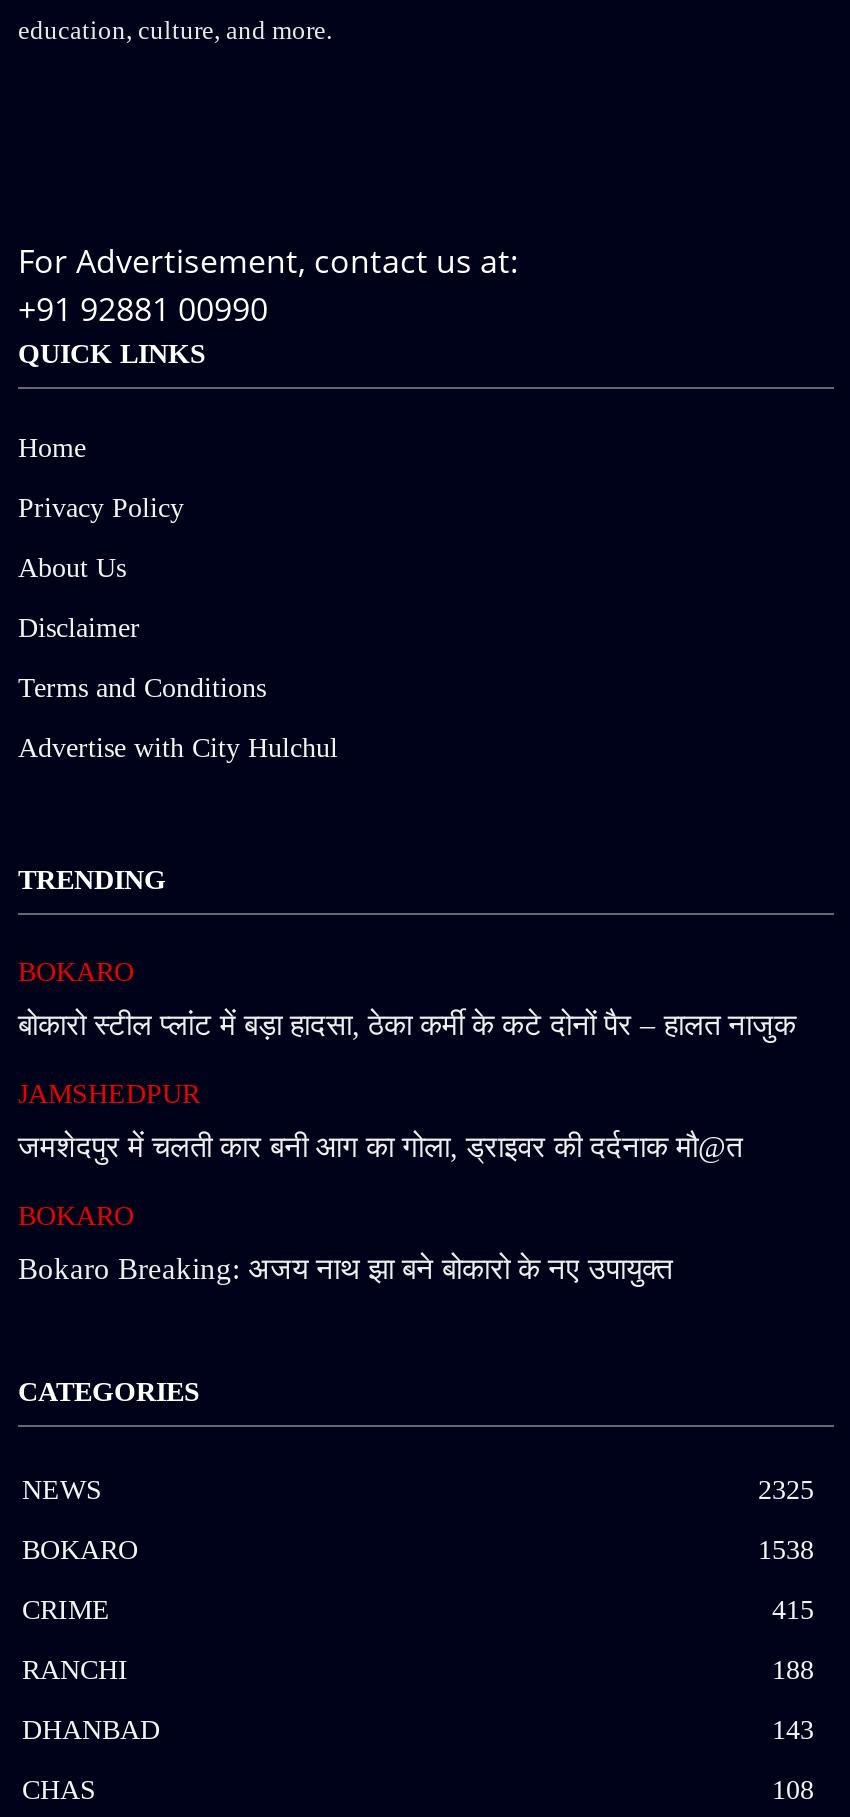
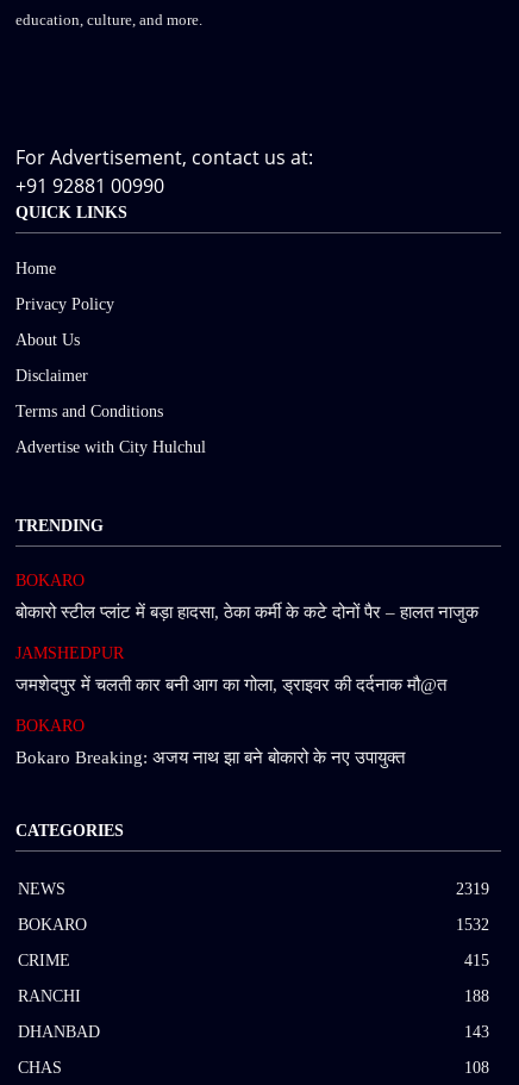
- 2325
+ 2319

- 1538
+ 1532
